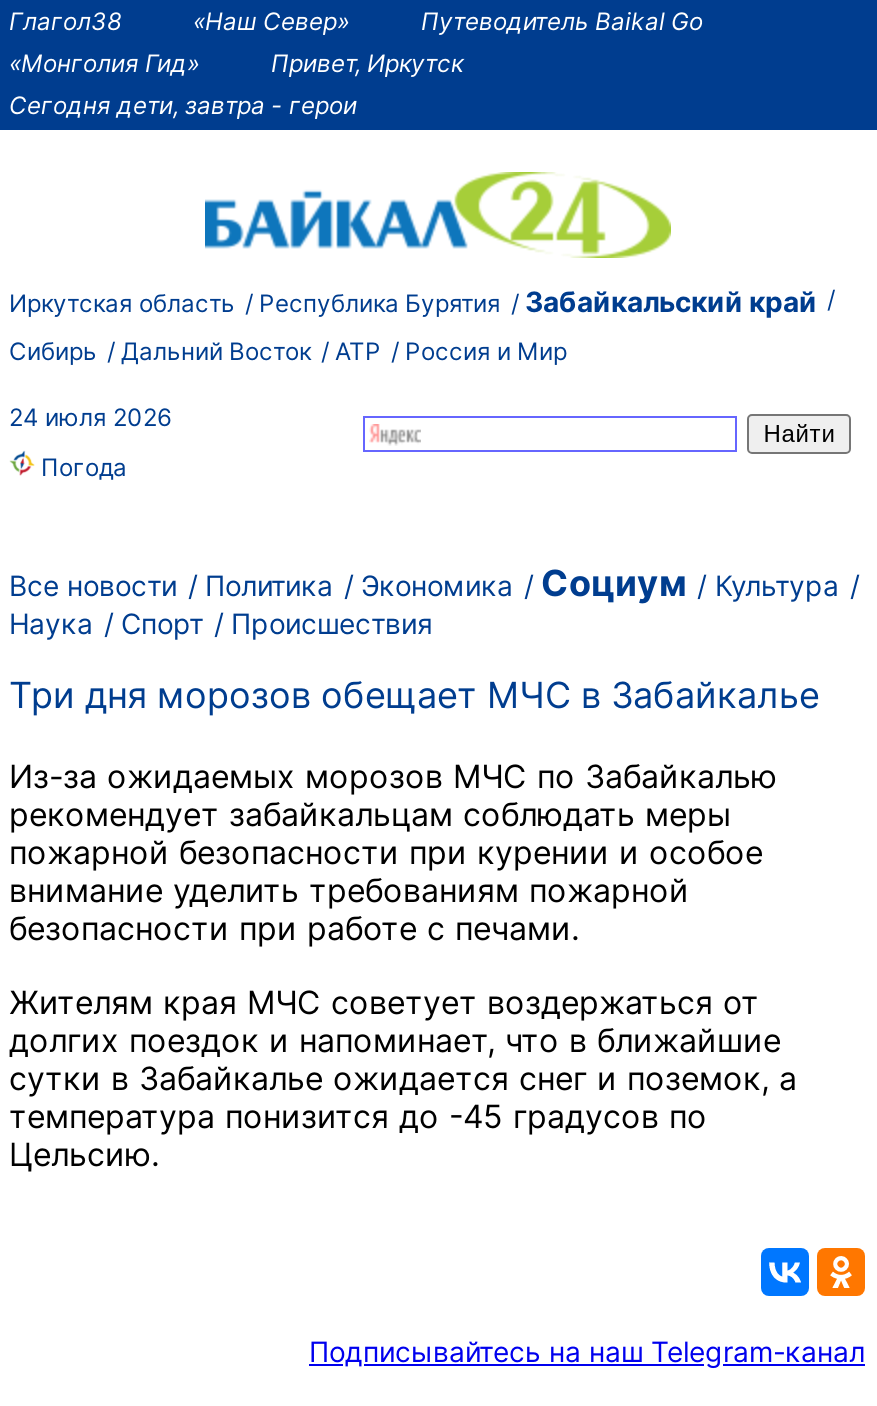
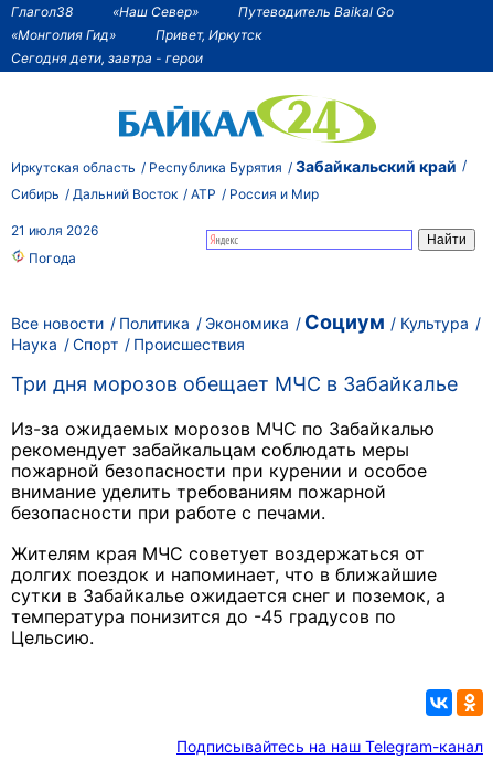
- 24 июля 2026
+ 21 июля 2026
